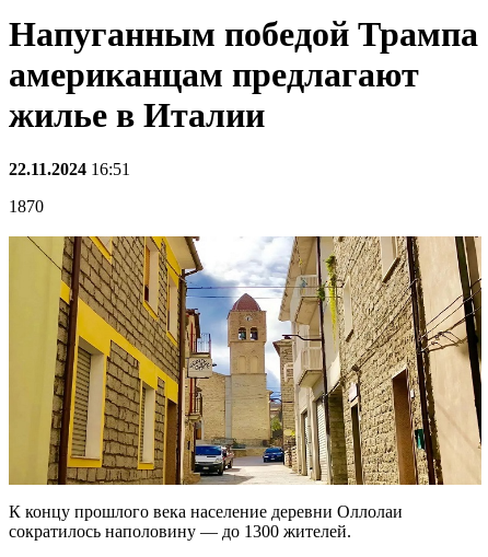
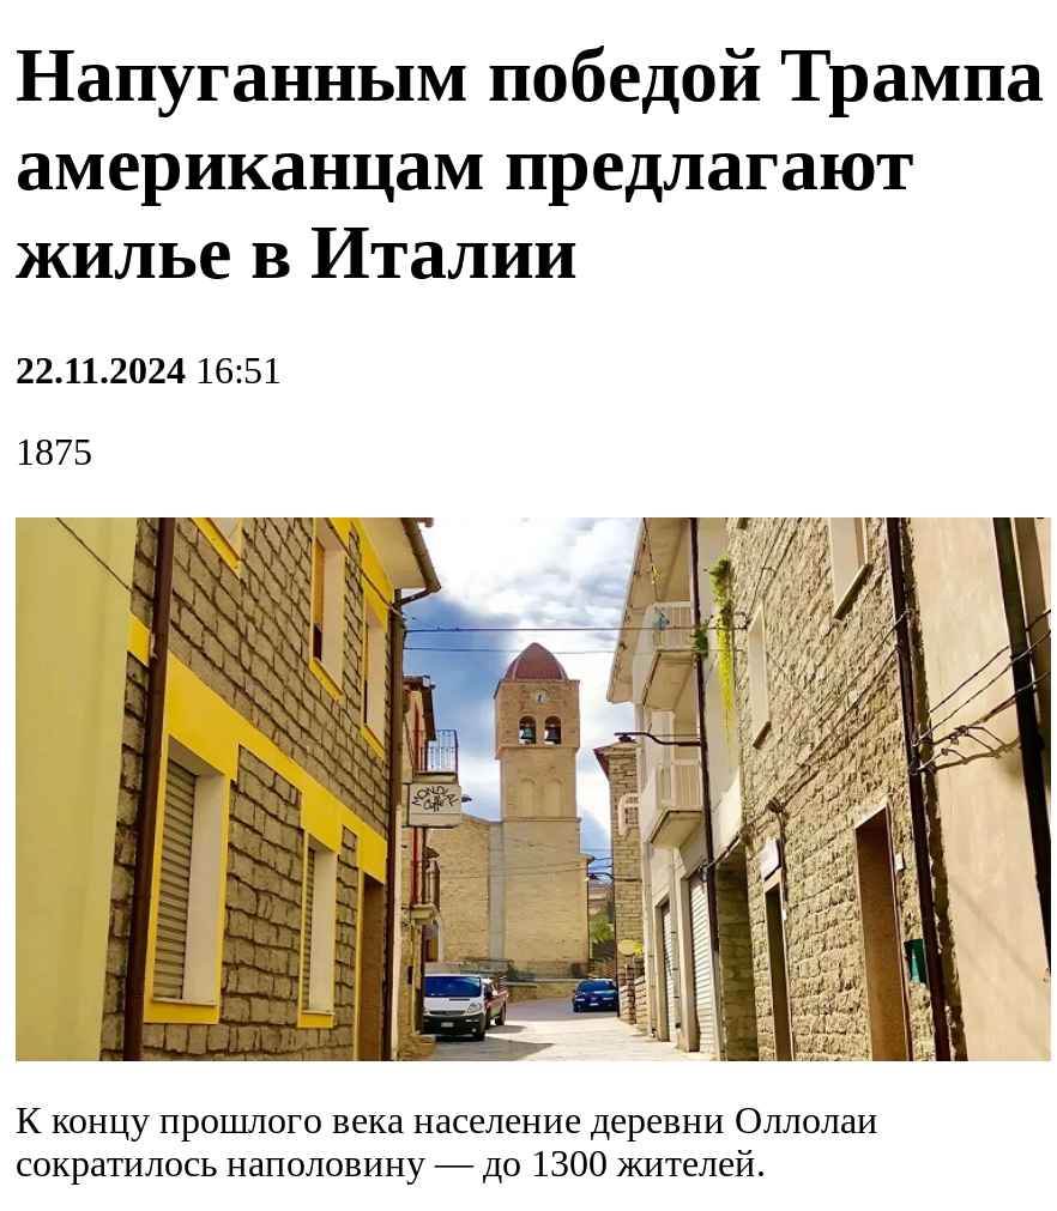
- 1870
+ 1875
